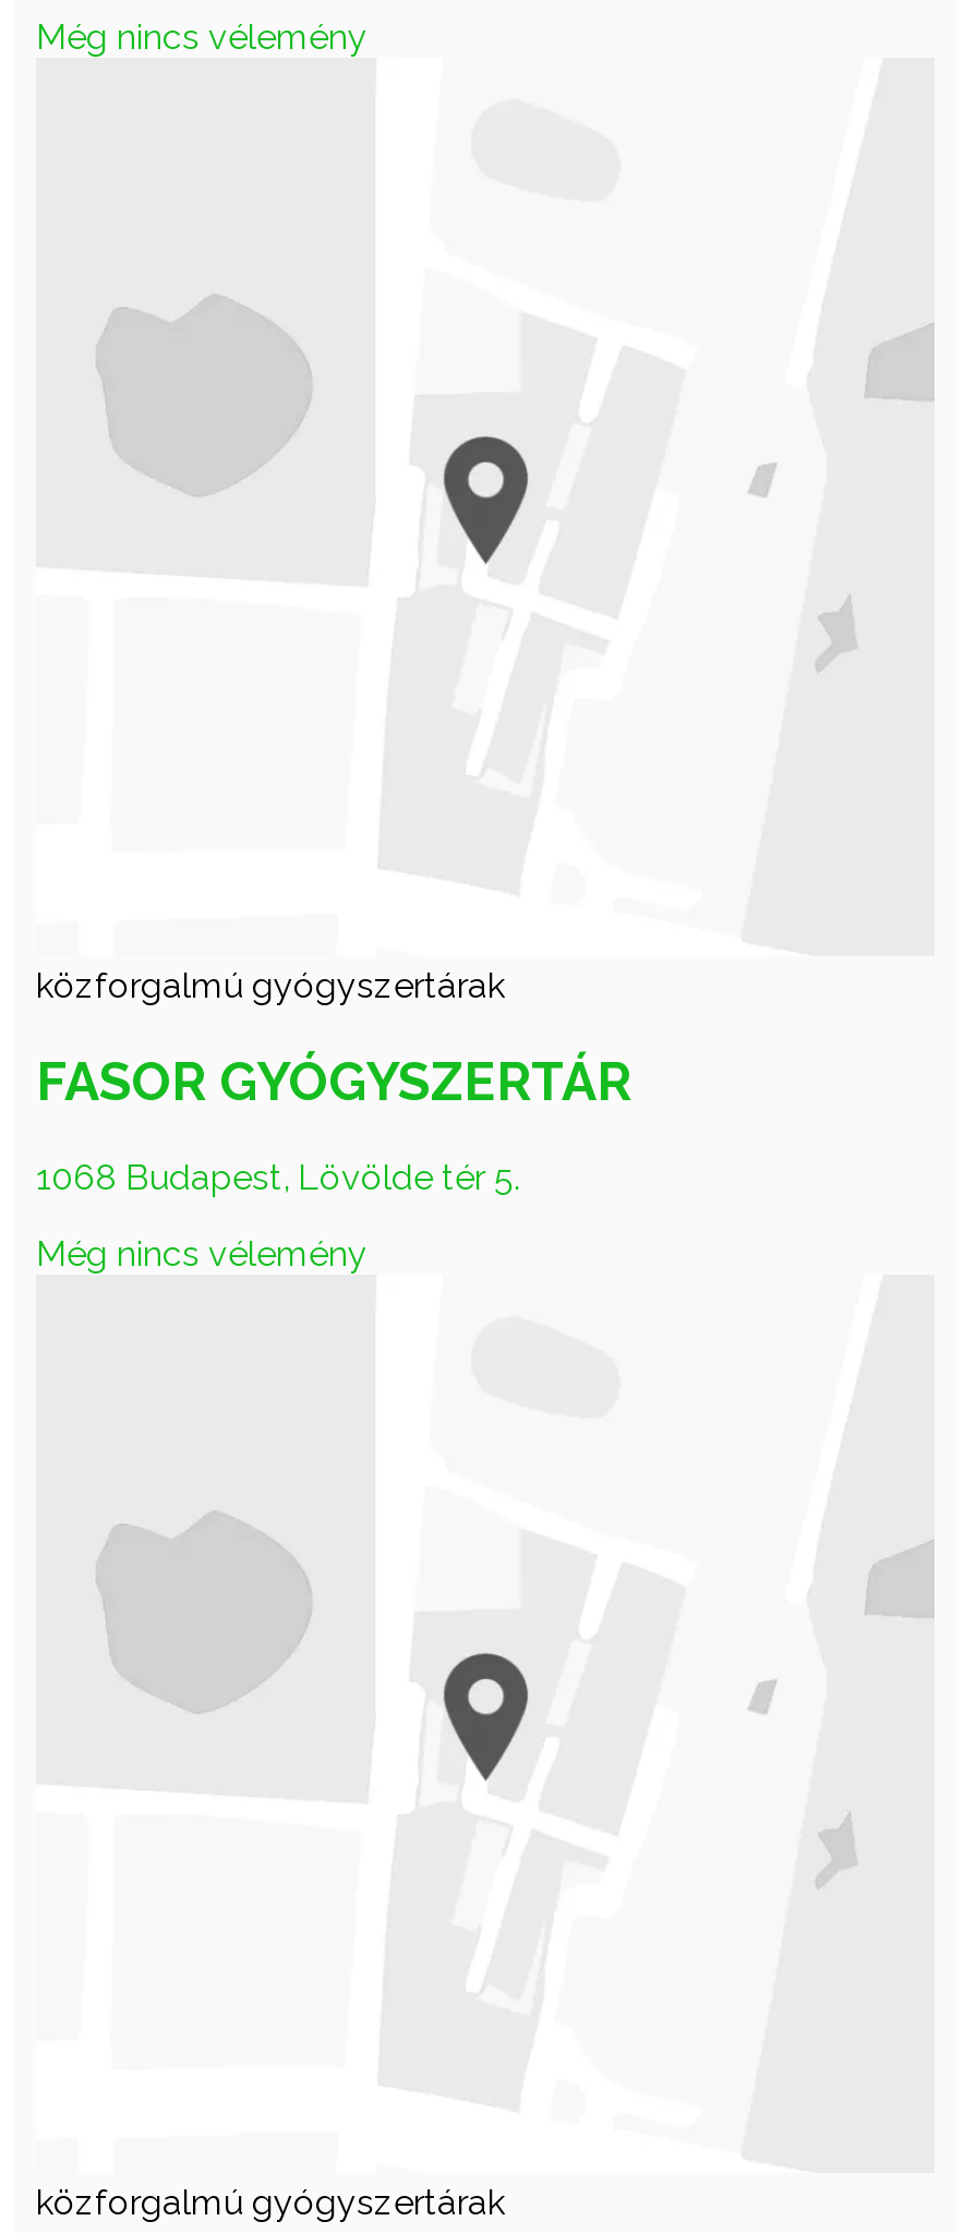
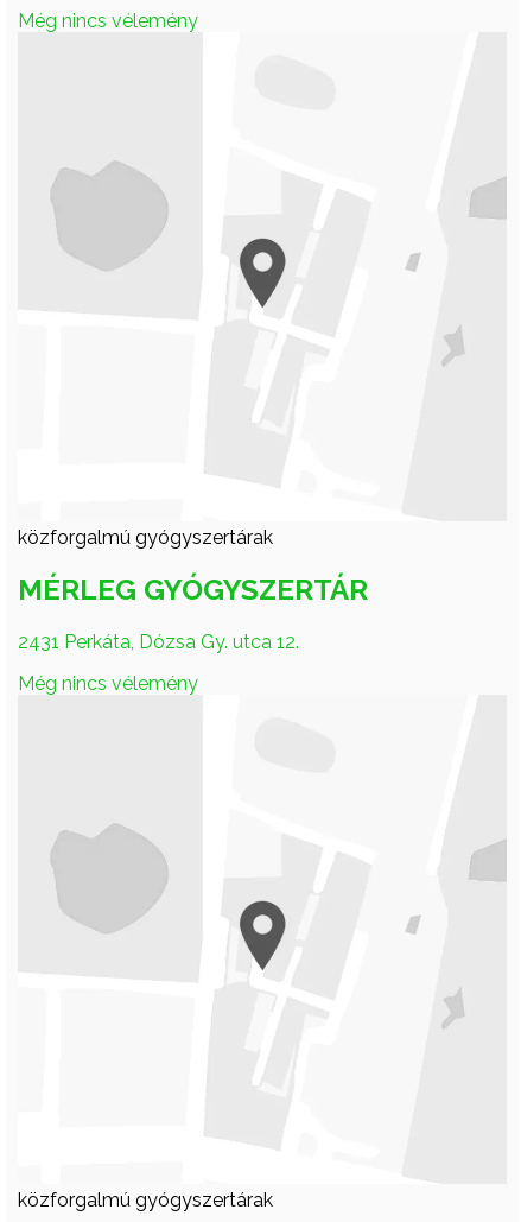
- FASOR GYÓGYSZERTÁR
+ MÉRLEG GYÓGYSZERTÁR

- 1068 Budapest, Lövölde tér 5.
+ 2431 Perkáta, Dózsa Gy. utca 12.
